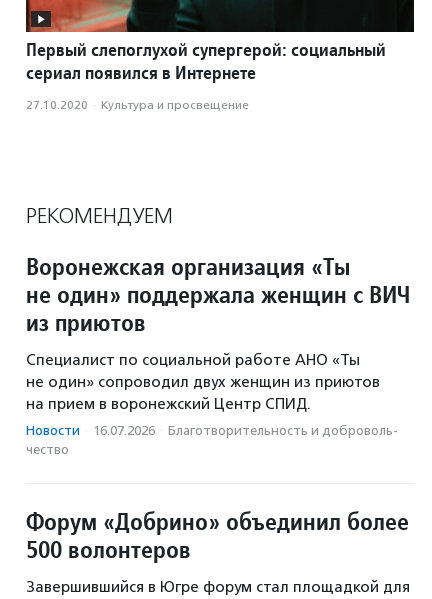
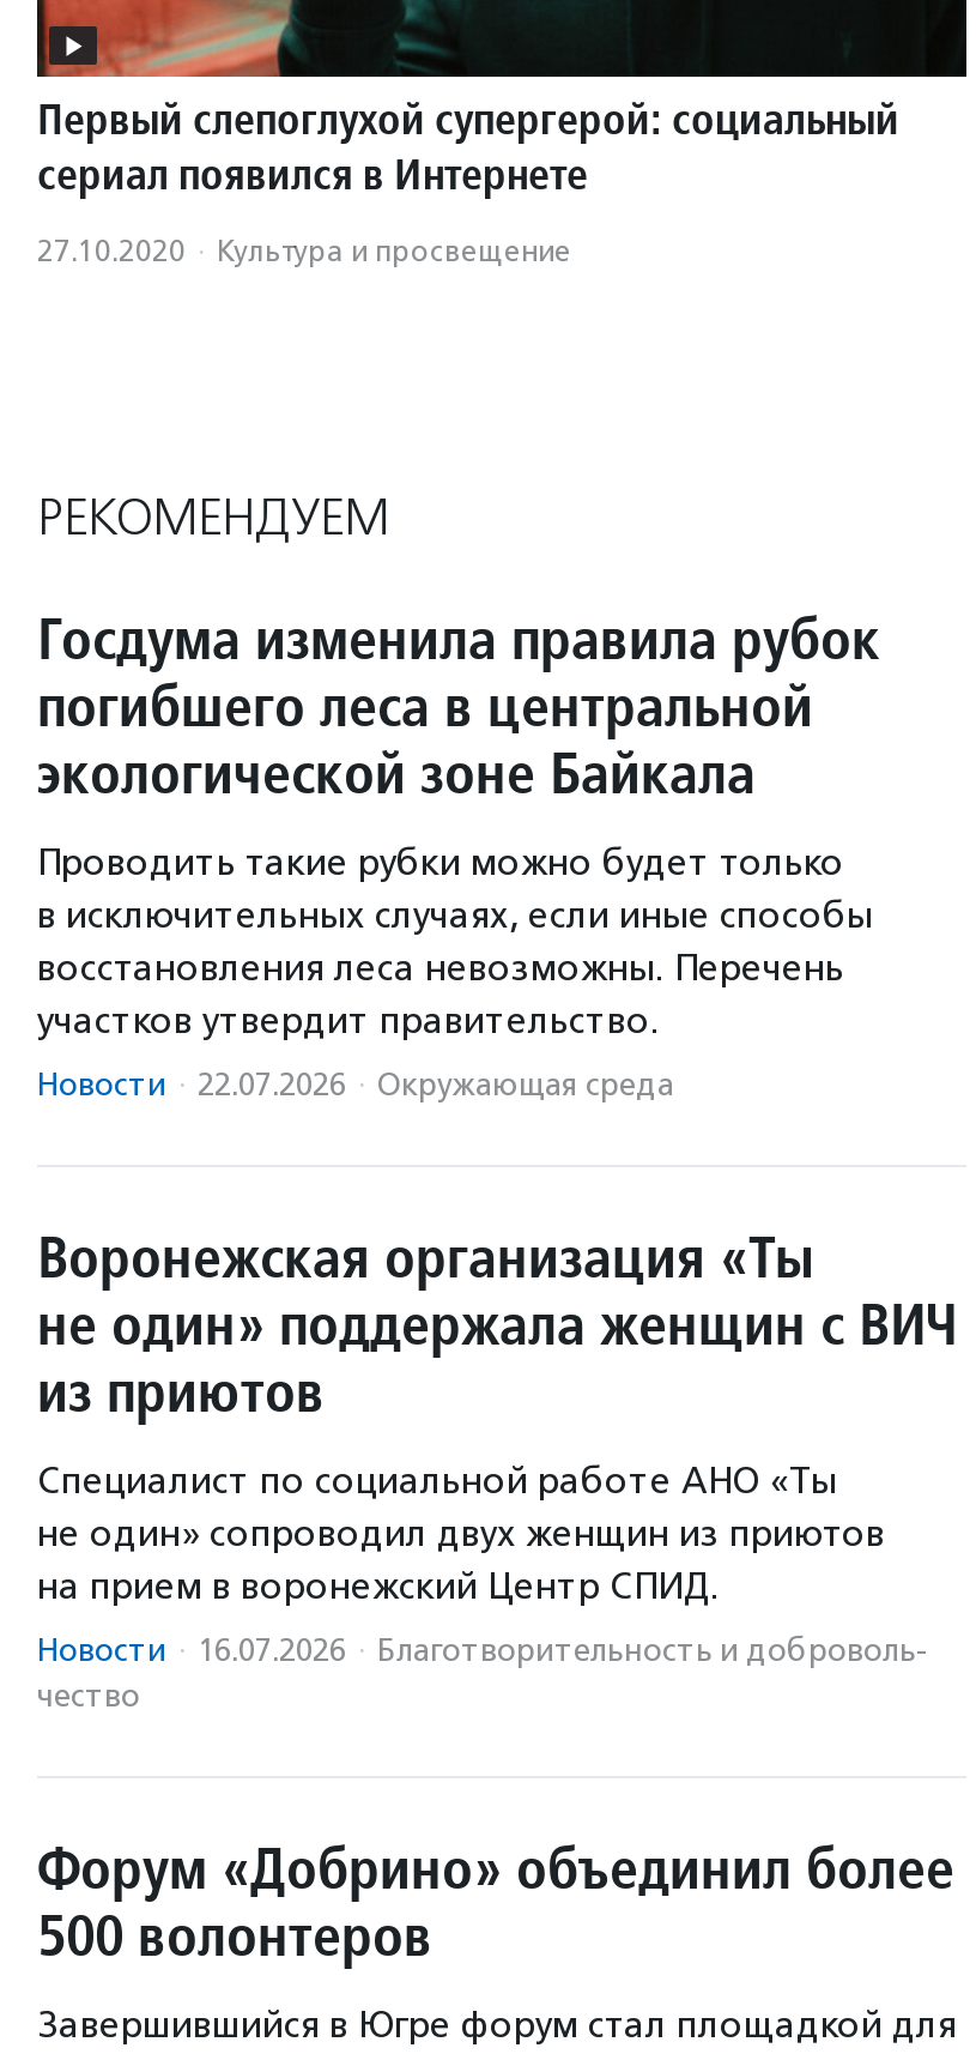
+ Госдума изменила правила рубок
+ погибшего леса в центральной
+ экологической зоне Байкала
+ Проводить такие рубки можно будет только
+ в исключительных случаях, если иные способы
+ восстановления леса невозможны. Перечень
+ участков утвердит правительство.
+ Новости · 22.07.2026 · Окружающая среда
